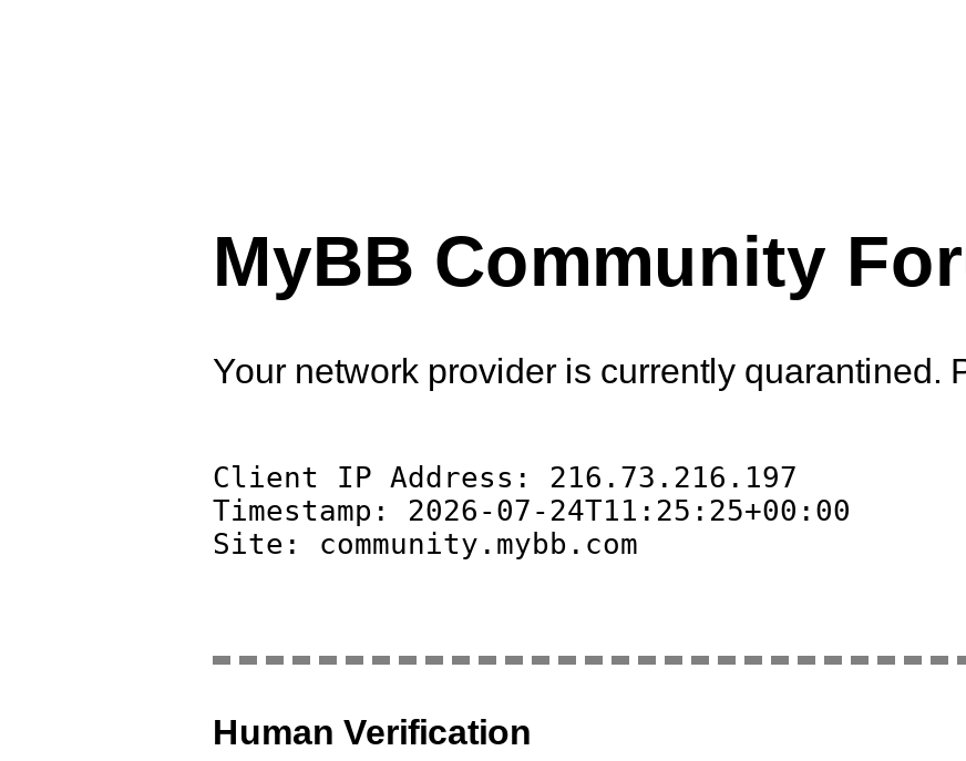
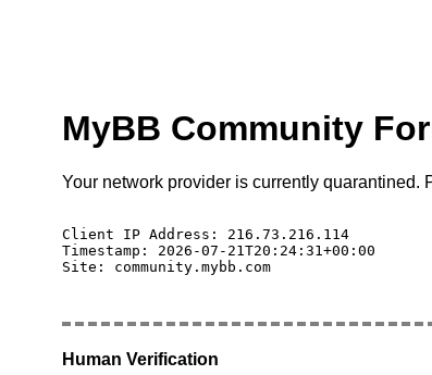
- Client IP Address: 216.73.216.197
+ Client IP Address: 216.73.216.114

- Timestamp: 2026-07-24T11:25:25+00:00
+ Timestamp: 2026-07-21T20:24:31+00:00
